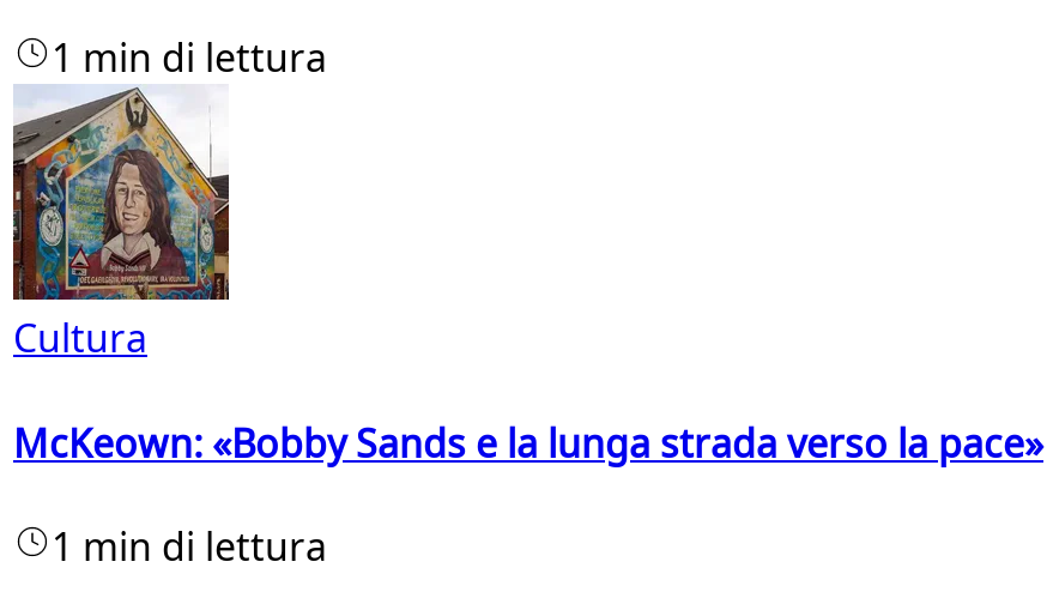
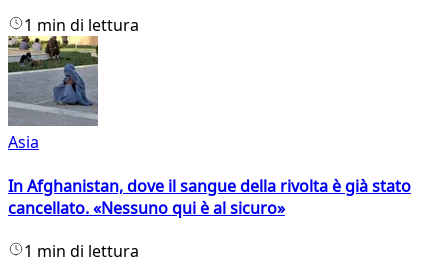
- [image]
- Cultura
+ [image]
+ Asia

- McKeown: «Bobby Sands e la lunga strada verso la pace»
+ In Afghanistan, dove il sangue della rivolta è già stato
+ cancellato. «Nessuno qui è al sicuro»
